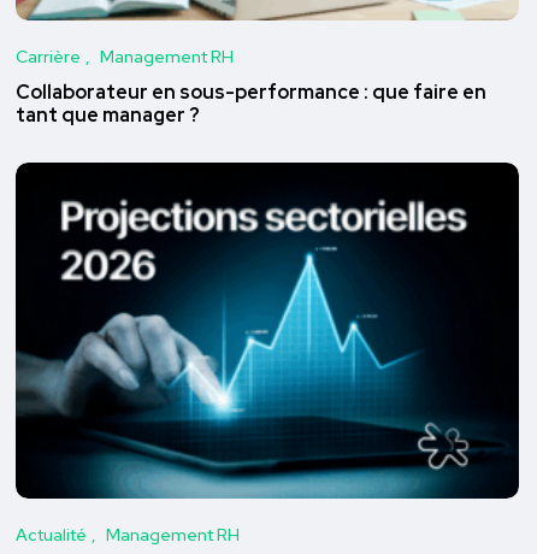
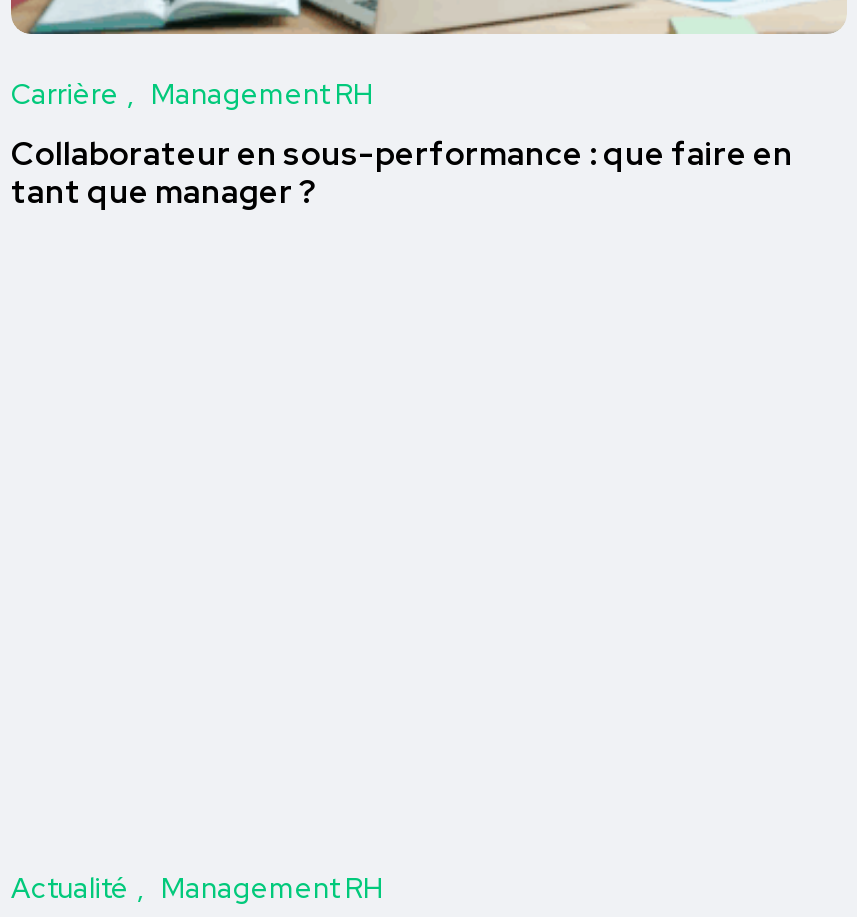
- [image]
